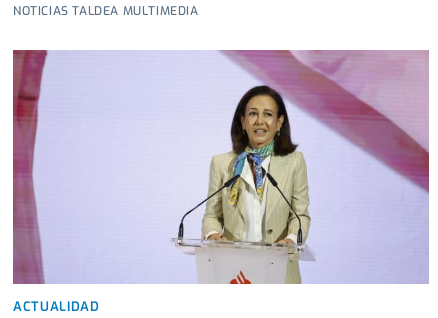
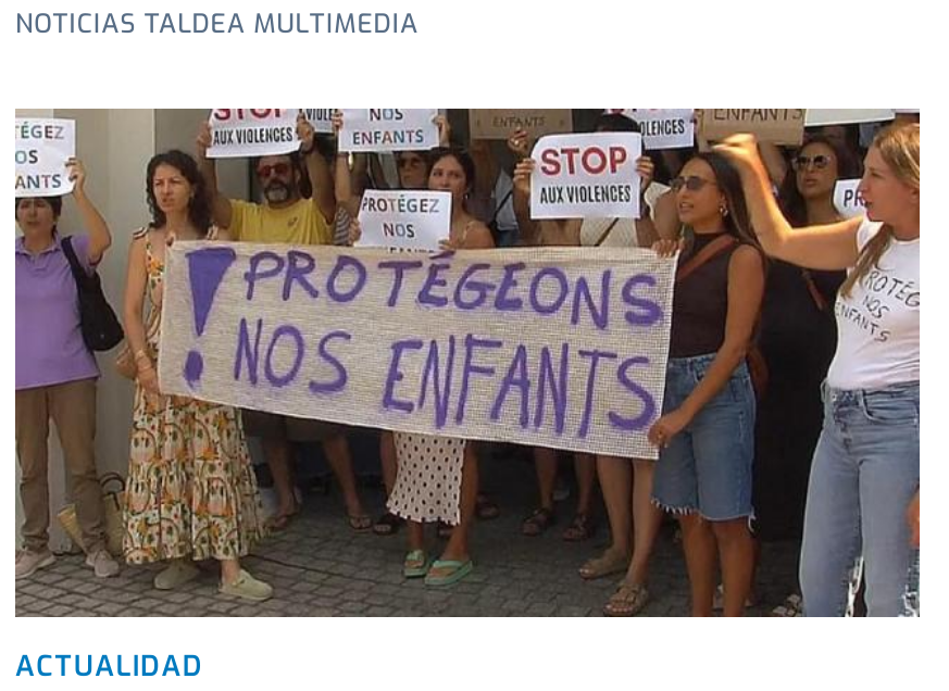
- [image]
+ [image]
